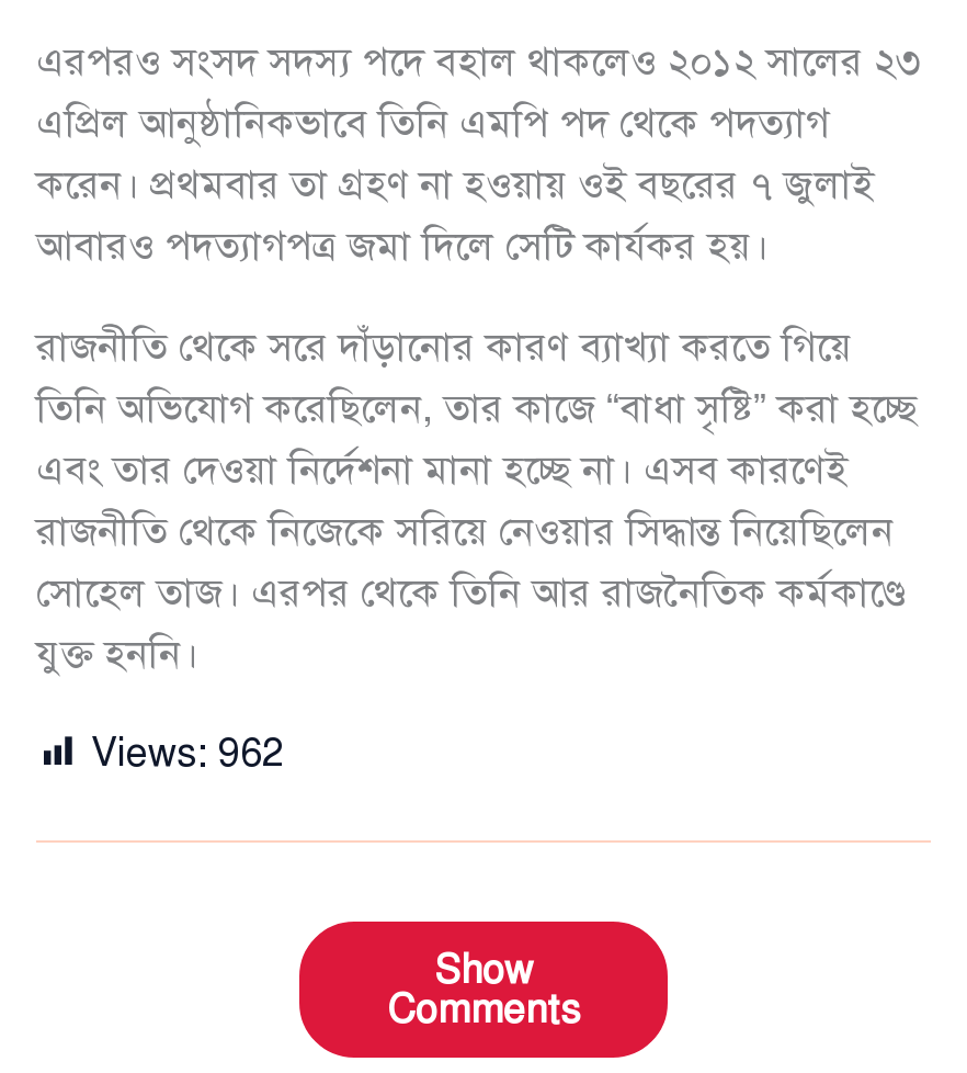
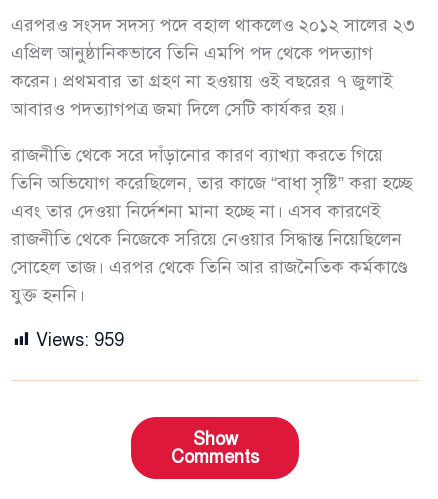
- Views: 962
+ Views: 959
